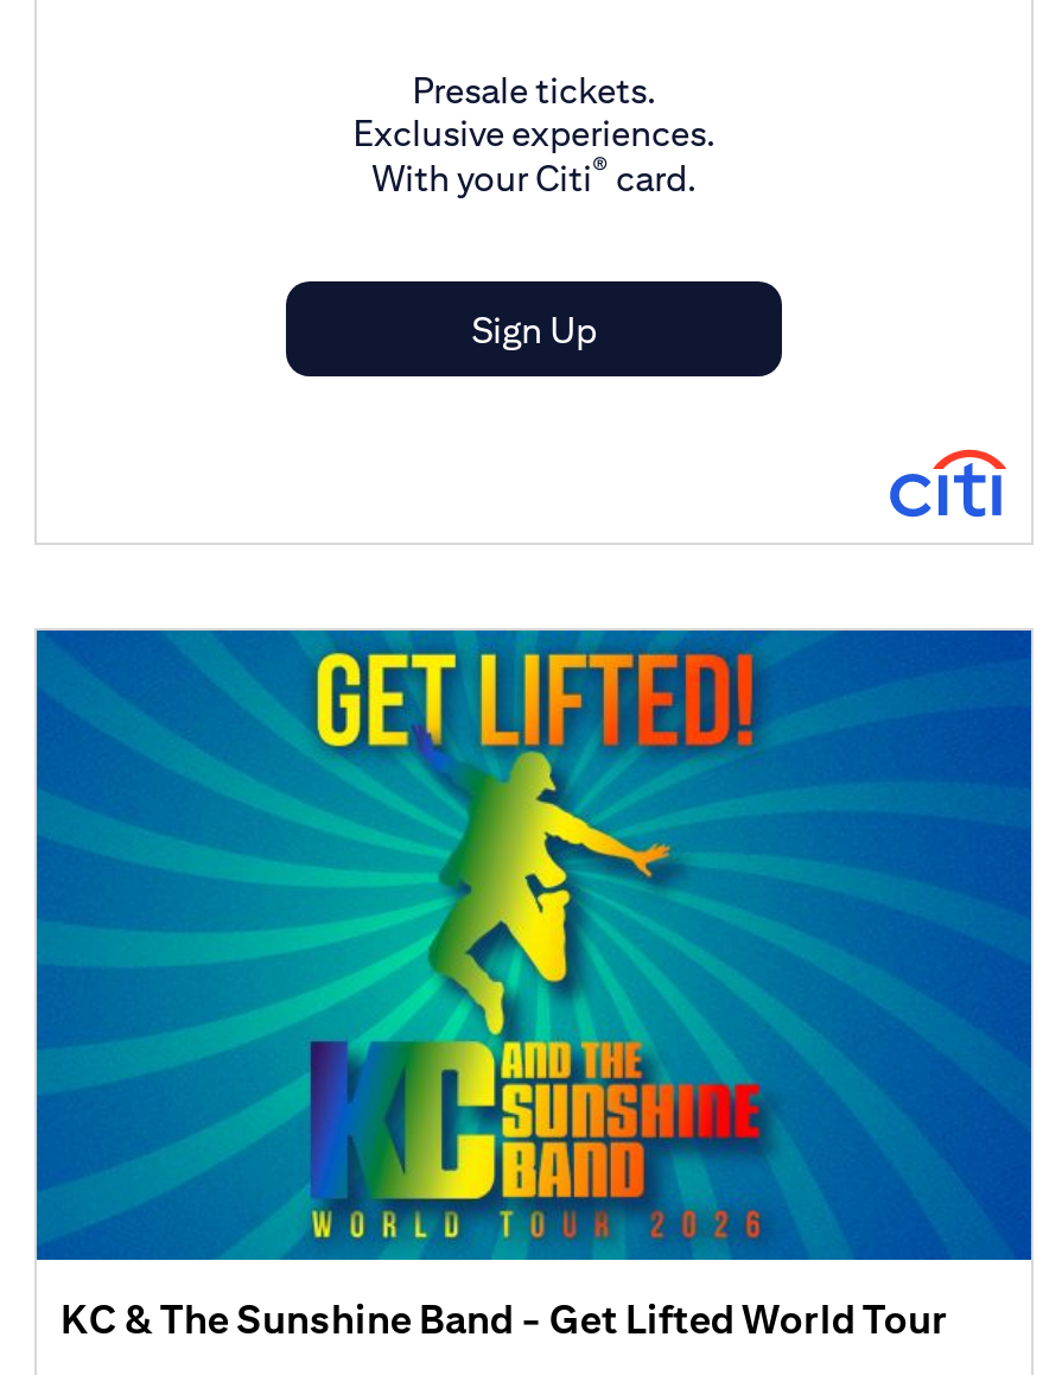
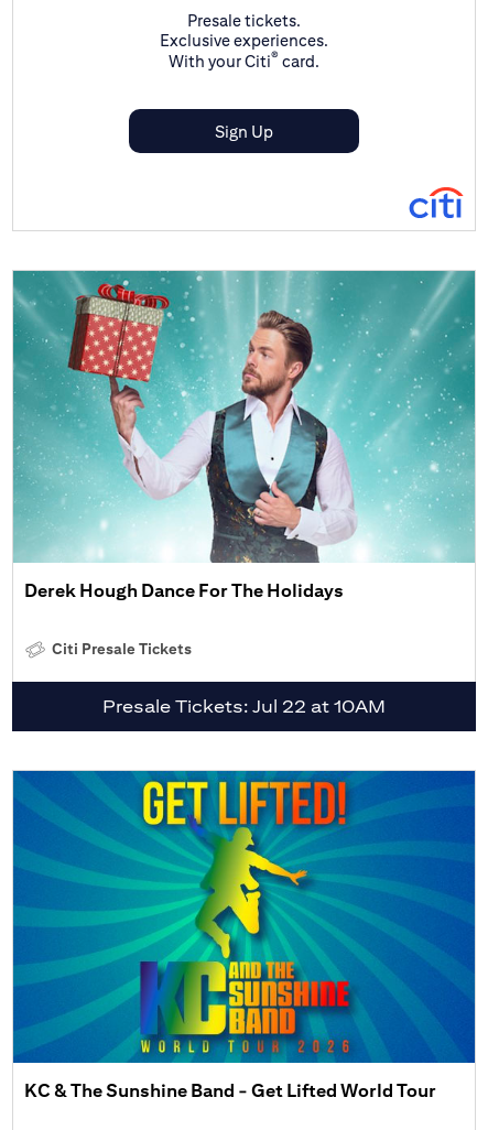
+ [image]
+ Derek Hough Dance For The Holidays
+ Citi Presale Tickets
+ Presale Tickets: Jul 22 at 10AM
